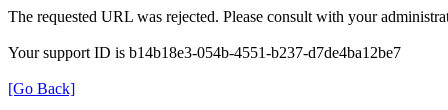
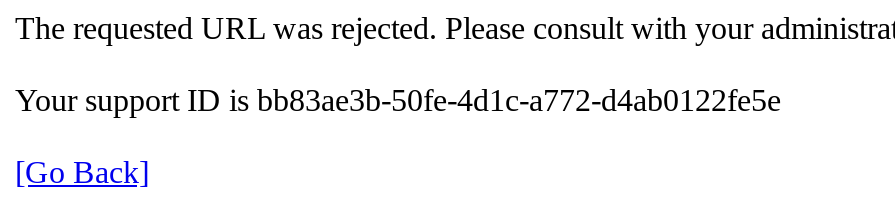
- Your support ID is b14b18e3-054b-4551-b237-d7de4ba12be7
+ Your support ID is bb83ae3b-50fe-4d1c-a772-d4ab0122fe5e
